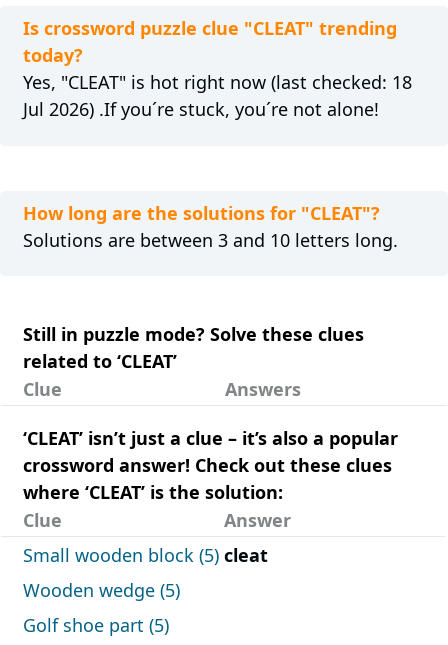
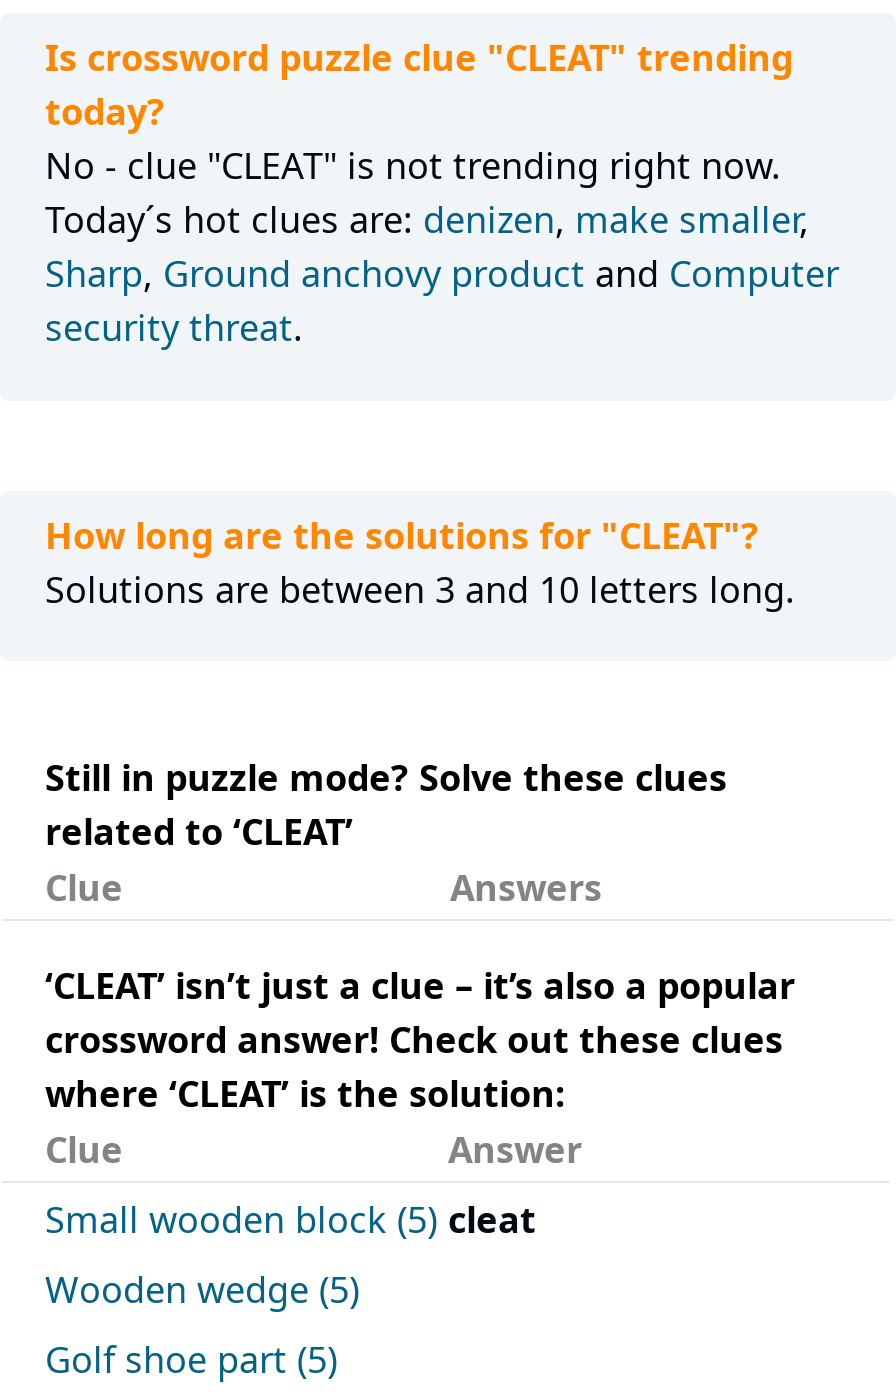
- Yes, "CLEAT" is hot right now (last checked: 18
- Jul 2026) .If you´re stuck, you´re not alone!
+ No - clue "CLEAT" is not trending right now.
+ Today´s hot clues are: denizen, make smaller,
+ Sharp, Ground anchovy product and Computer
+ security threat.
